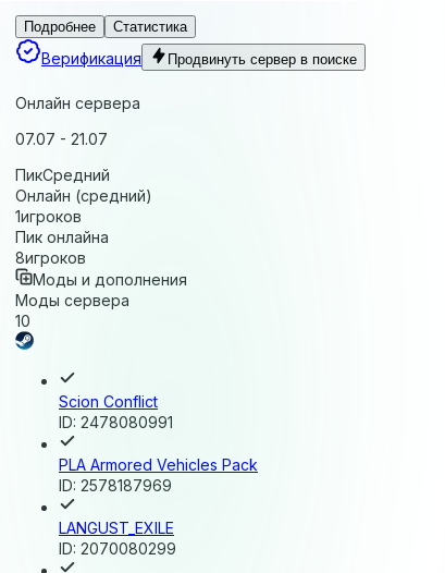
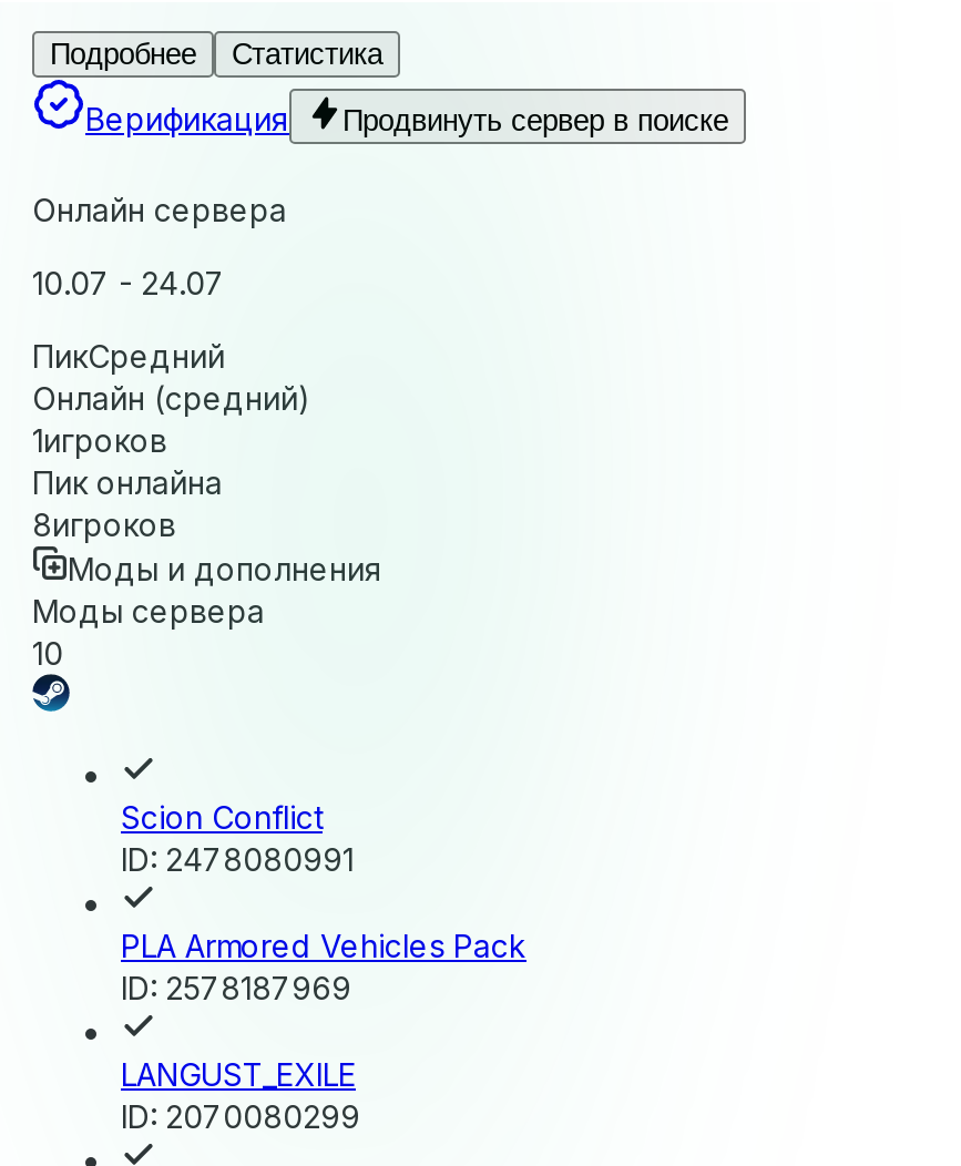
- 07.07 - 21.07
+ 10.07 - 24.07
